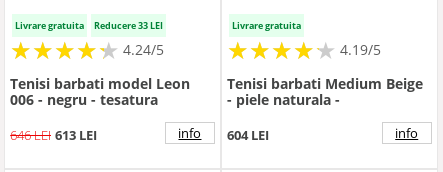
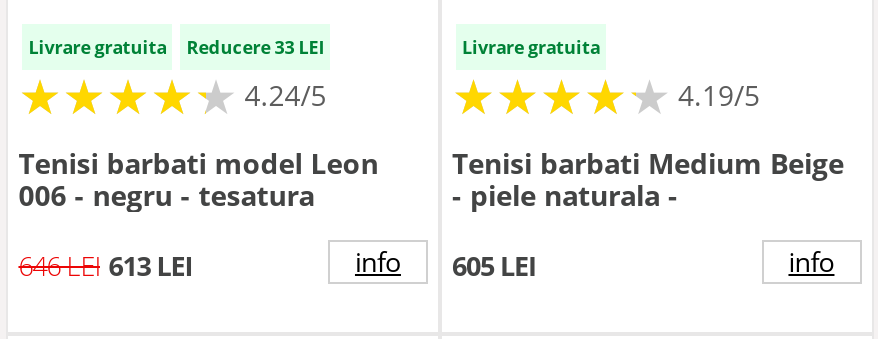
- info 604 LEI
+ info 605 LEI
